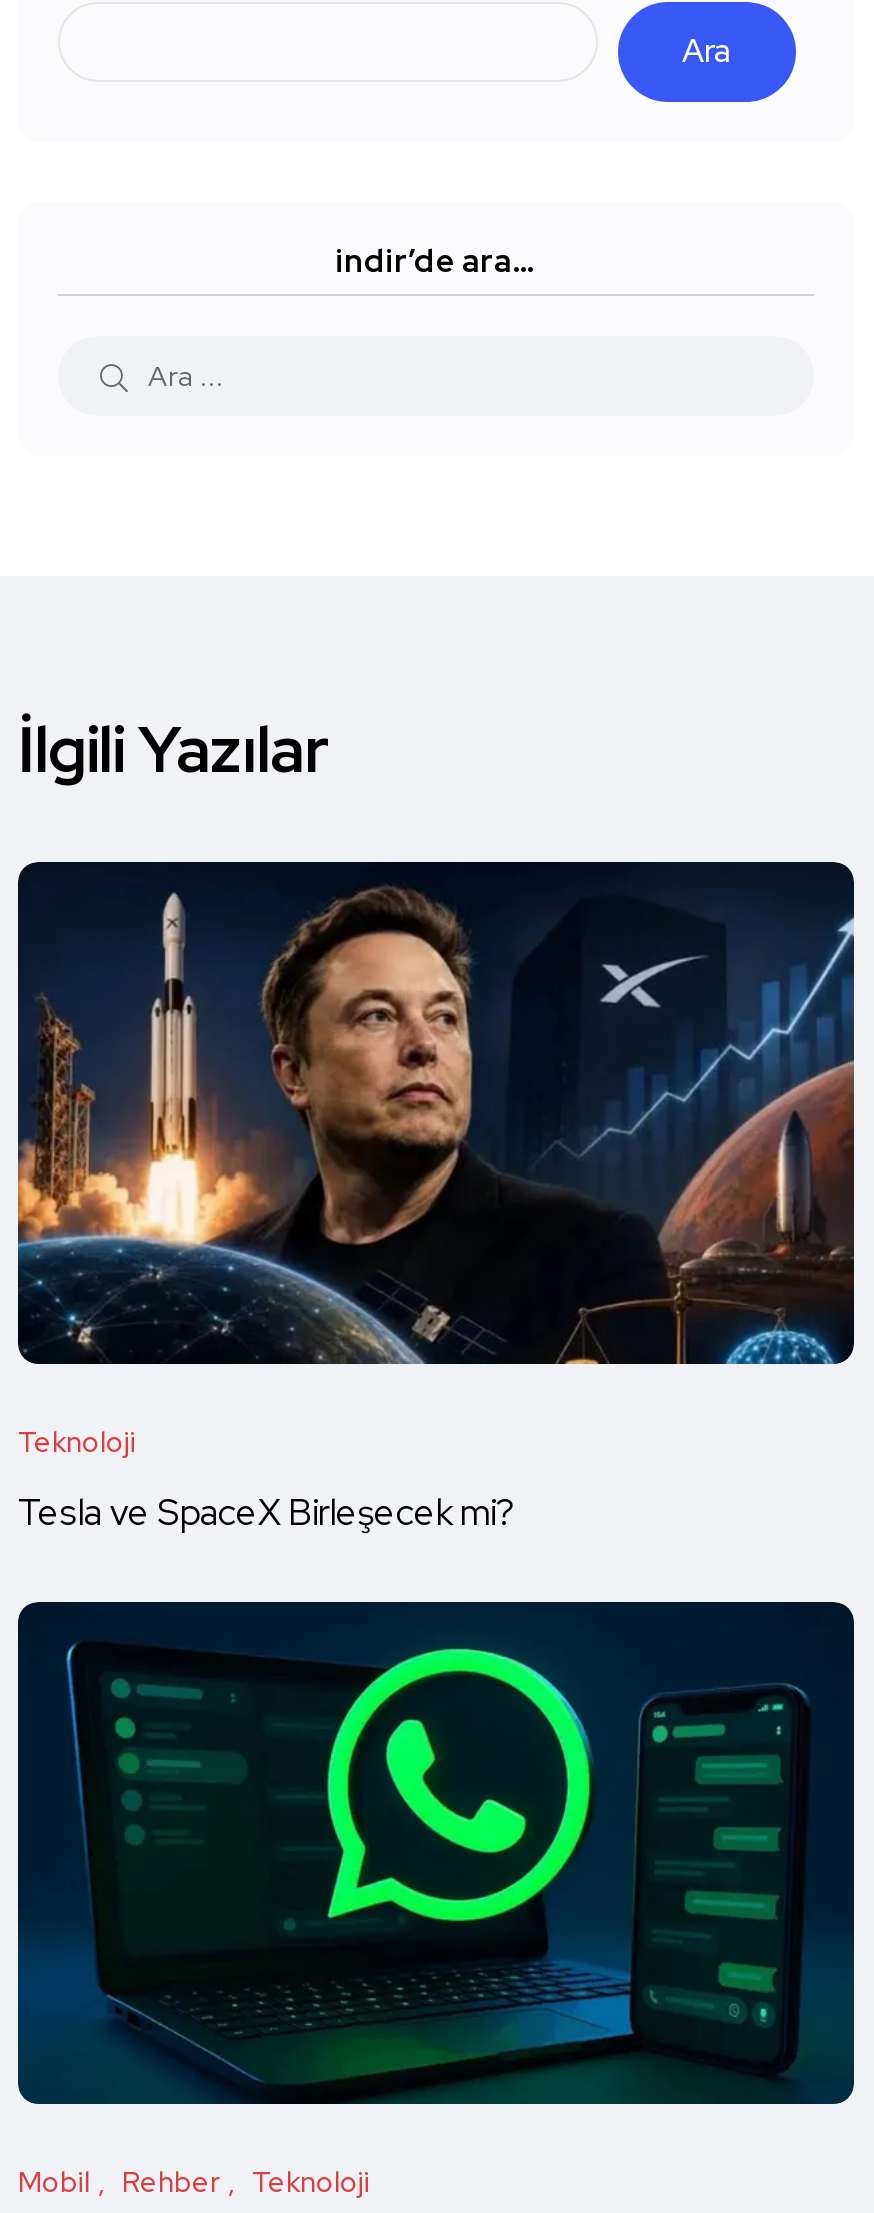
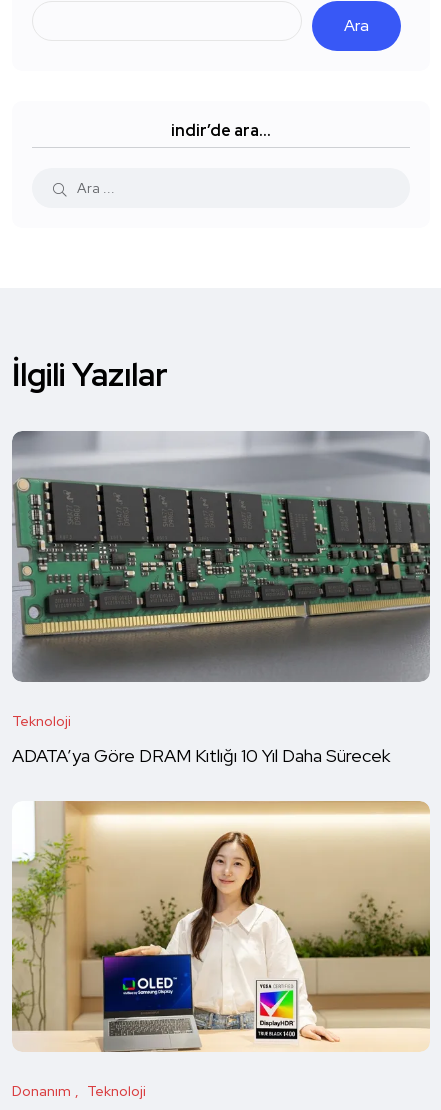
- [image]
+ [image]

- Tesla ve SpaceX Birleşecek mi?
+ ADATA’ya Göre DRAM Kıtlığı 10 Yıl Daha Sürecek

- [image]
- Mobil
- Rehber
+ [image]
+ Donanım
